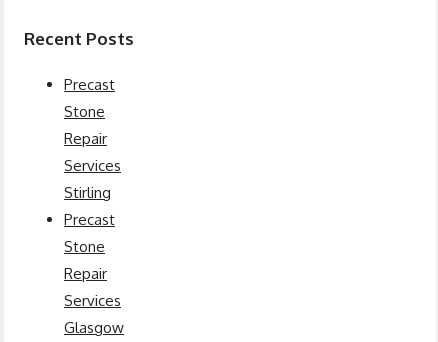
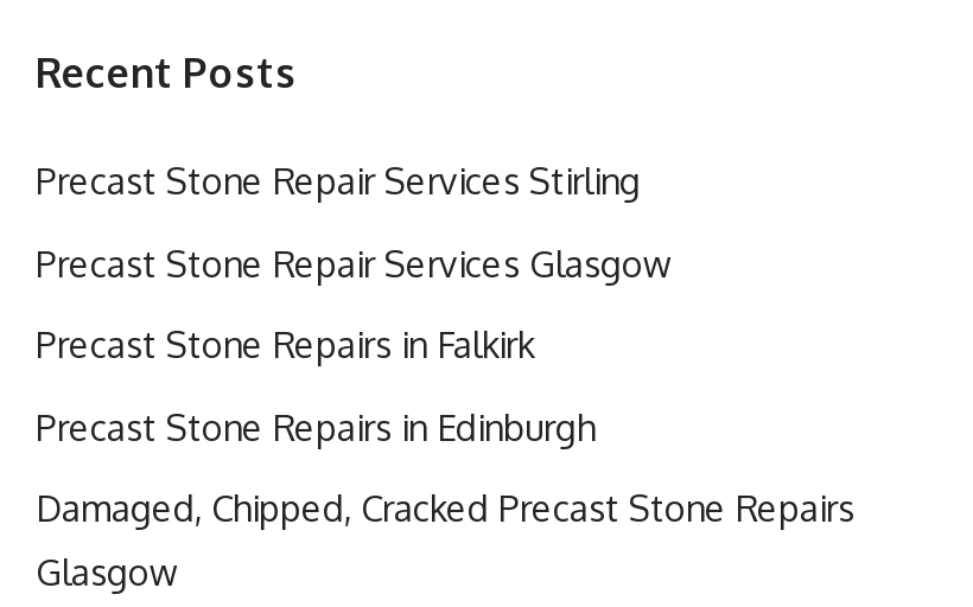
- Precast
- Stone
- Repair
- Services
- Stirling
- Precast
- Stone
- Repair
- Services
+ Precast Stone Repair Services Stirling
+ Precast Stone Repair Services Glasgow
+ Precast Stone Repairs in Falkirk
+ Precast Stone Repairs in Edinburgh
+ Damaged, Chipped, Cracked Precast Stone Repairs
